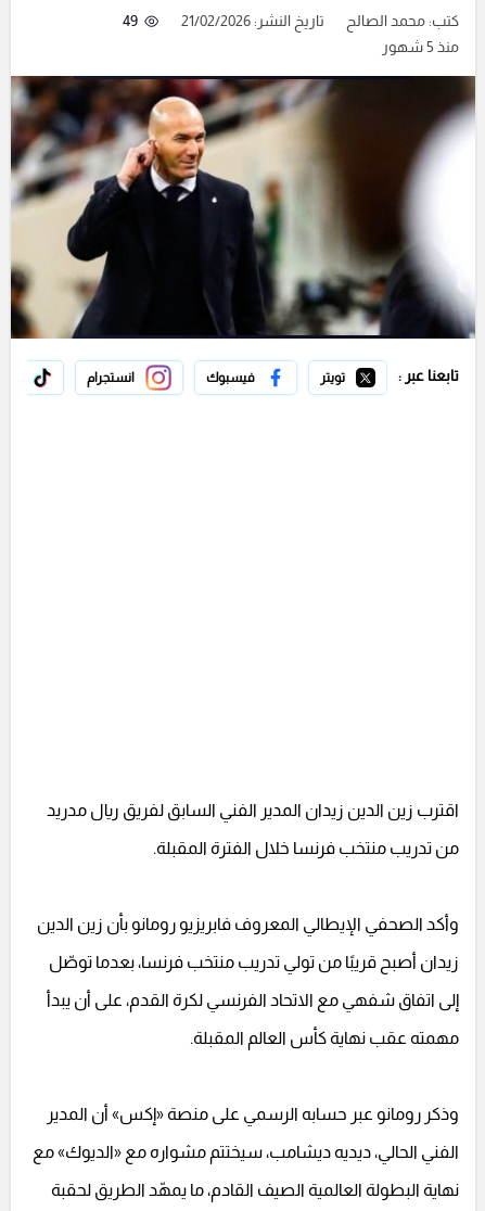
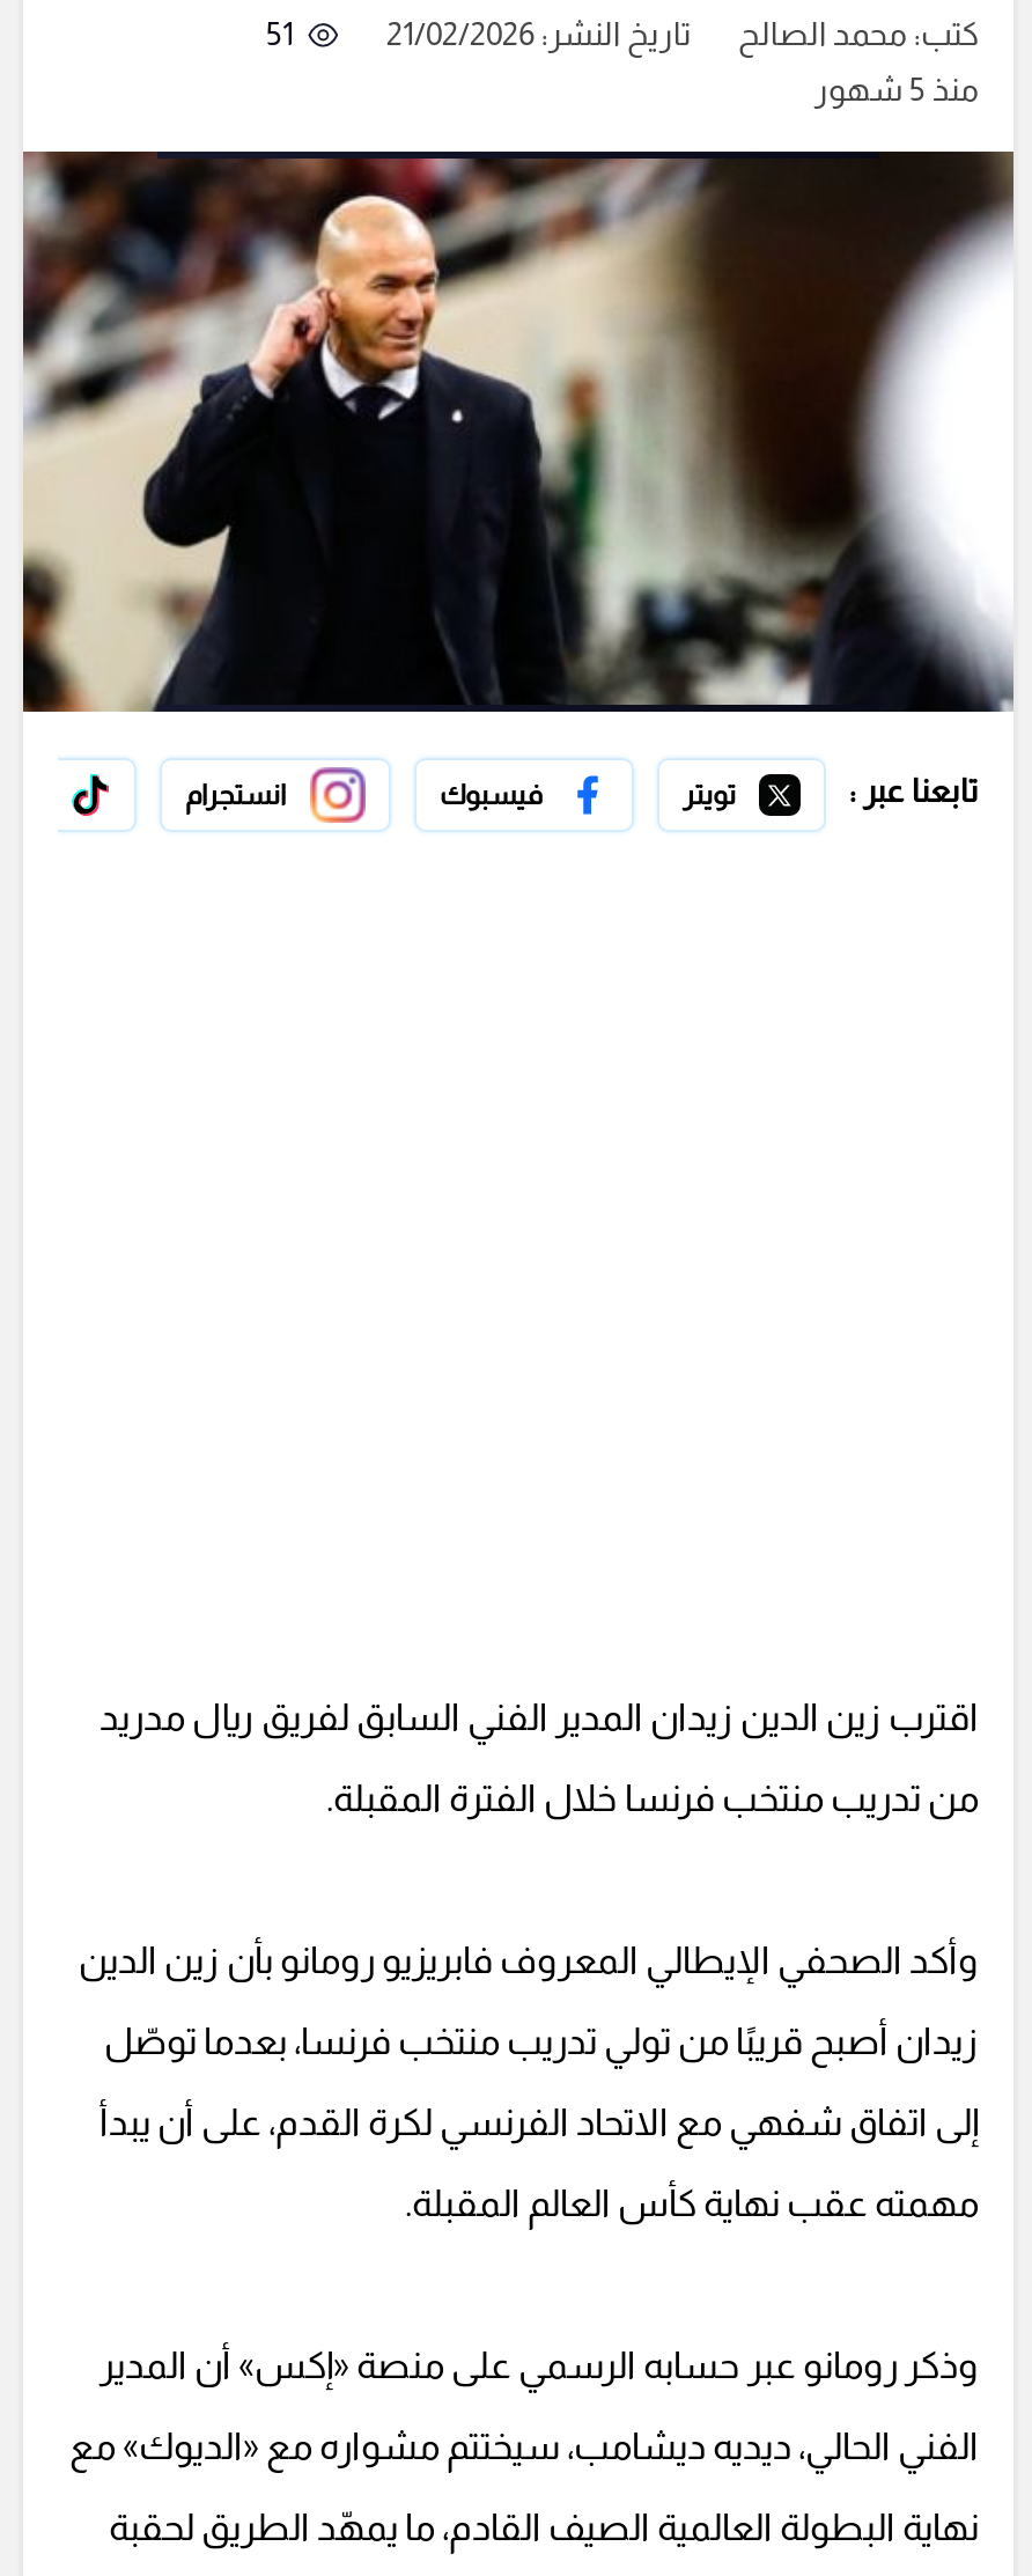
- 49
+ 51
